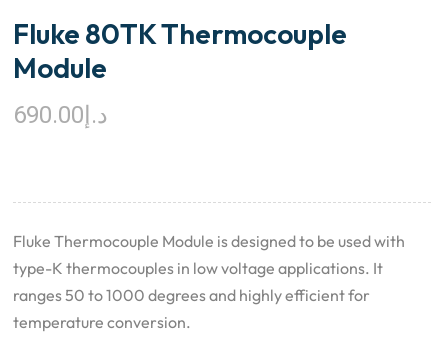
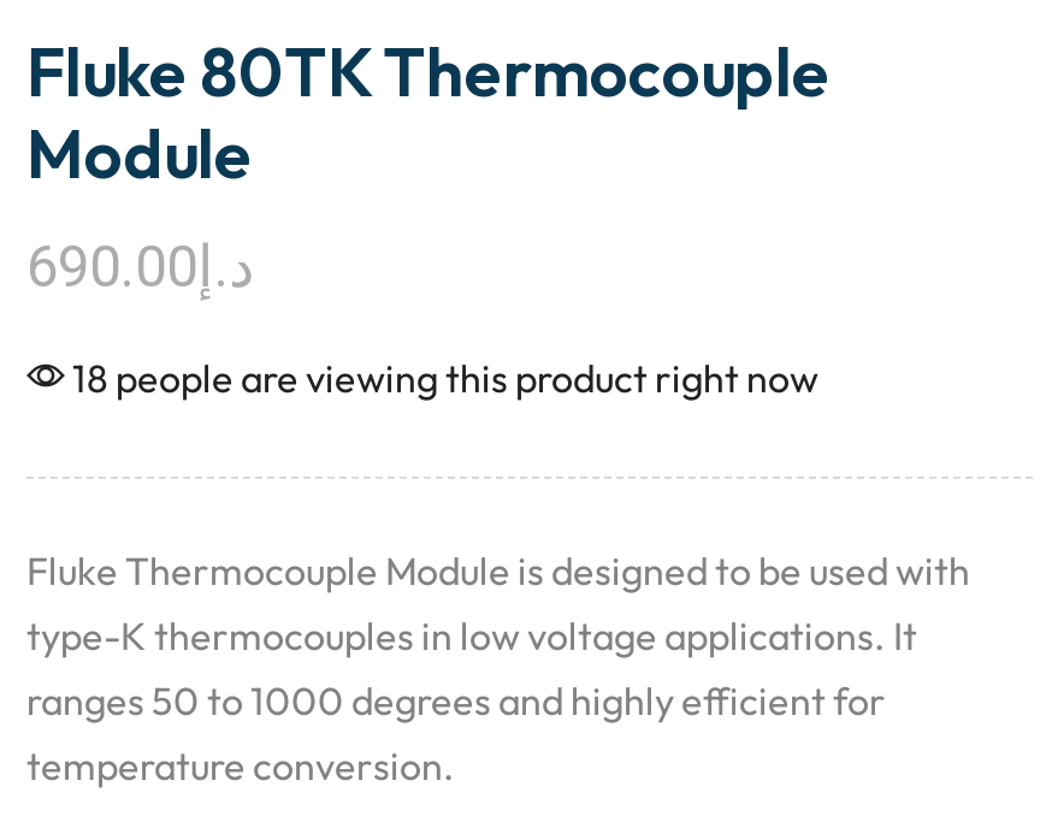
+ 18 people are viewing this product right now
